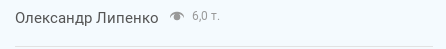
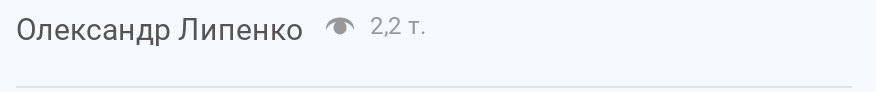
- 6,0 т.
+ 2,2 т.
